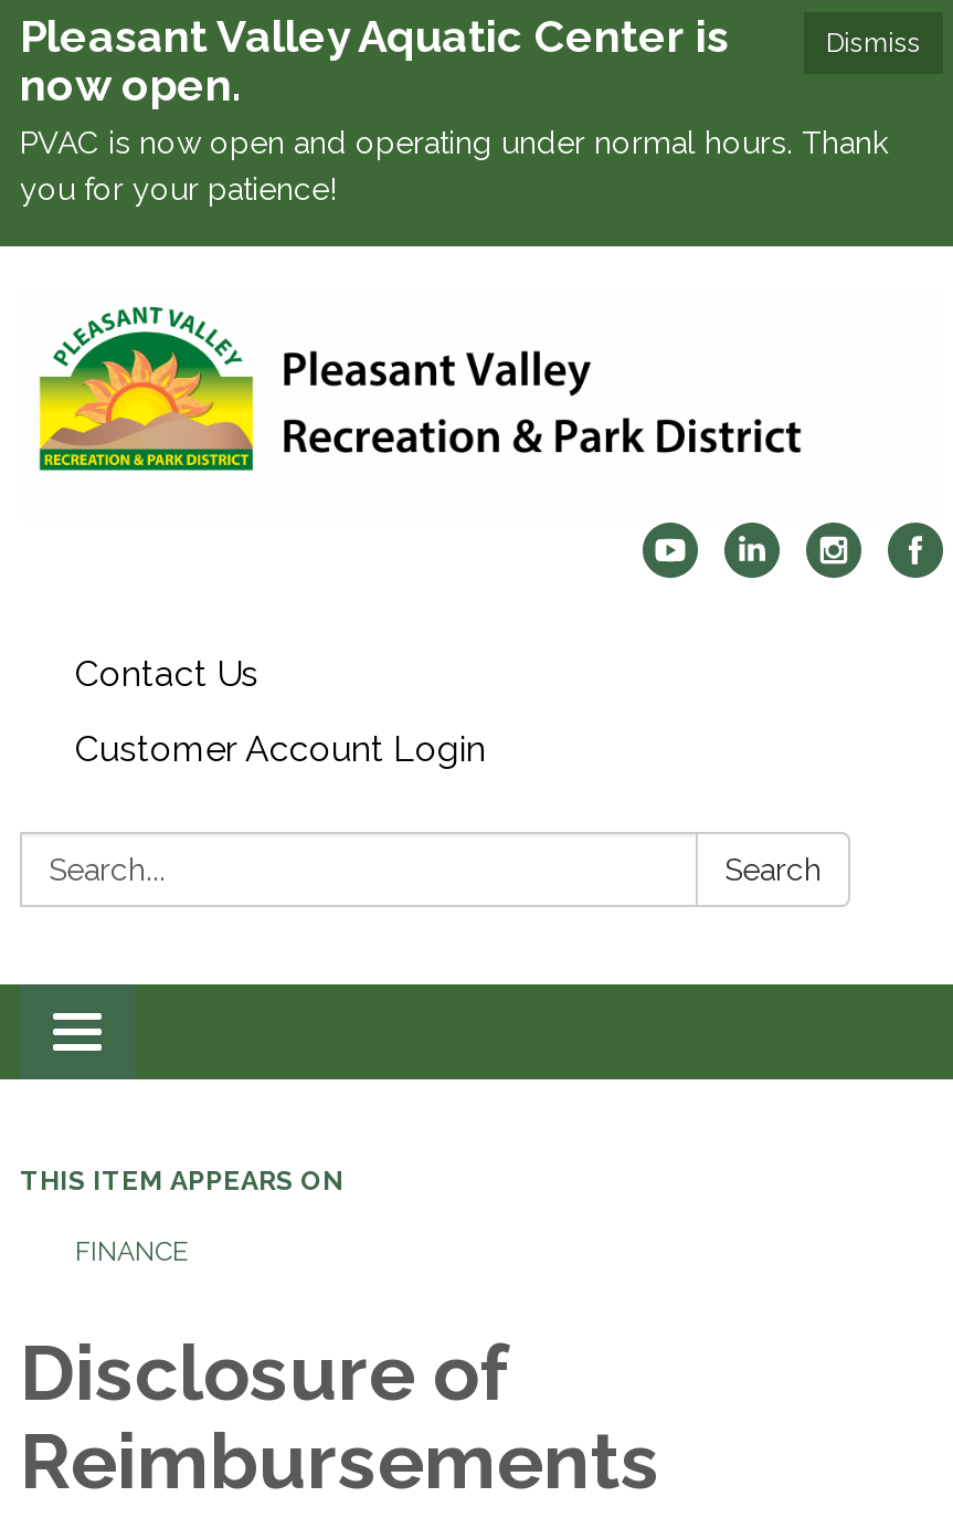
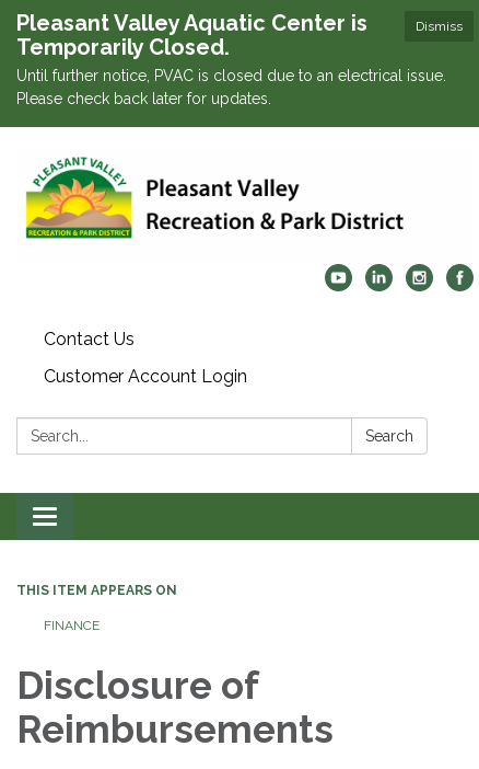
- now open.
- PVAC is now open and operating under normal hours. Thank
- you for your patience!
+ Temporarily Closed.
+ Until further notice, PVAC is closed due to an electrical issue.
+ Please check back later for updates.
